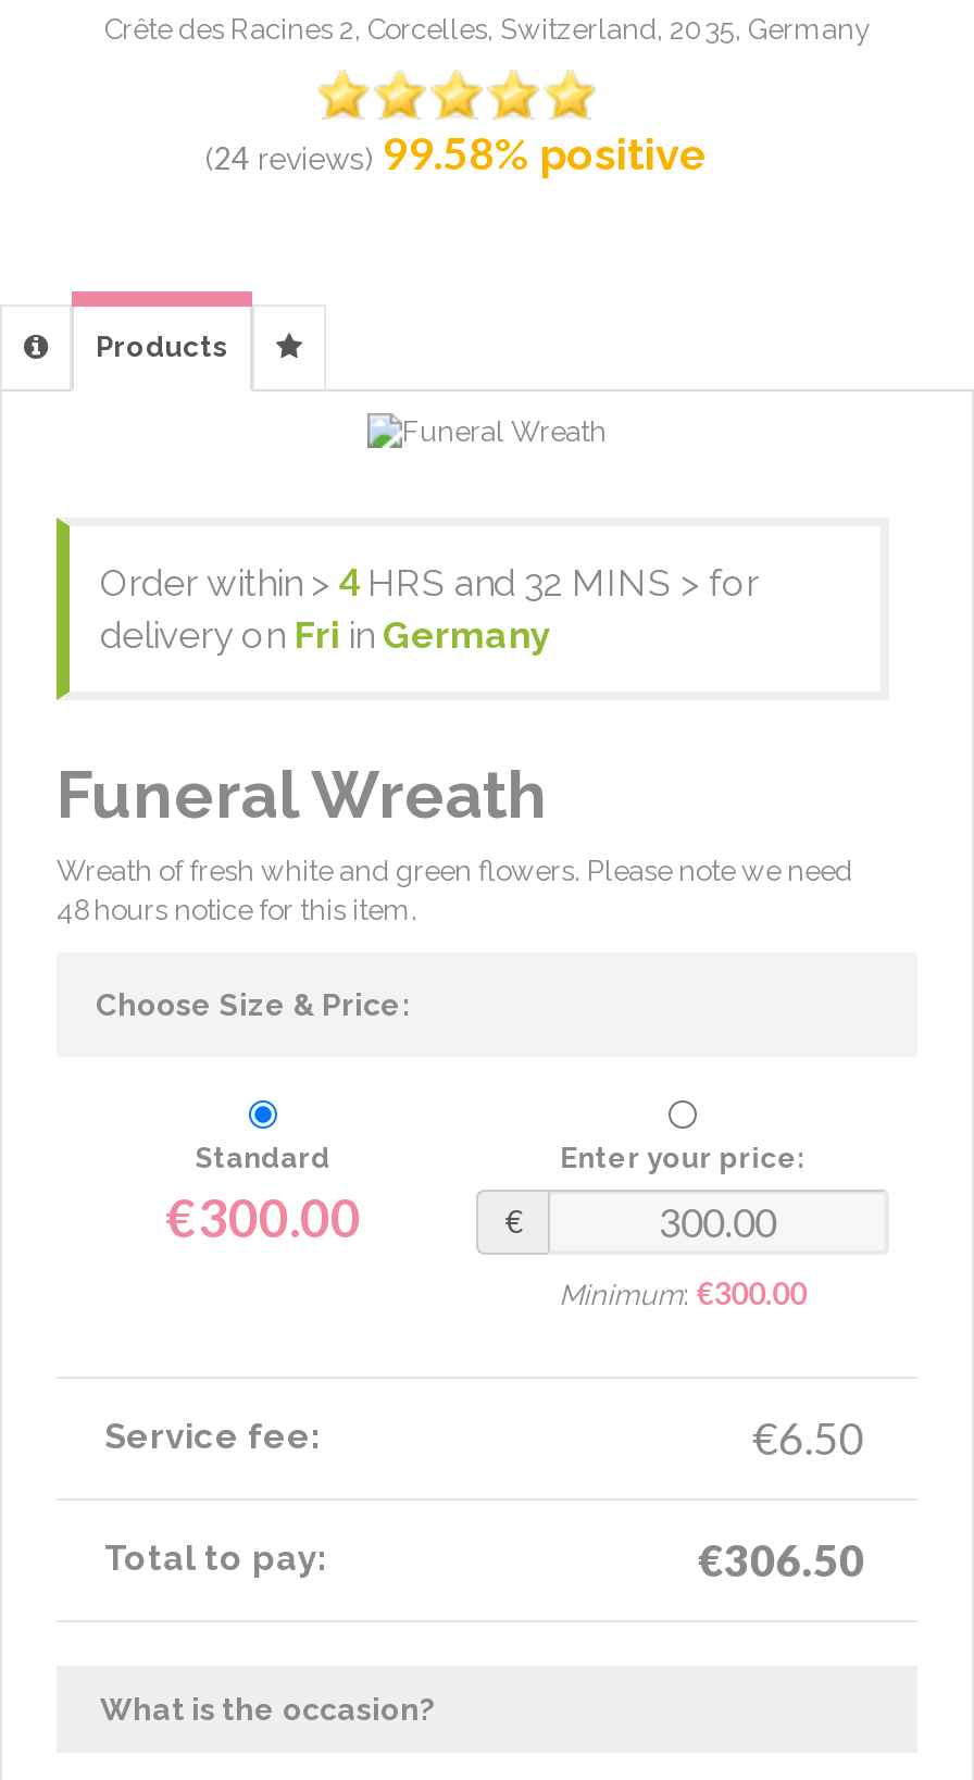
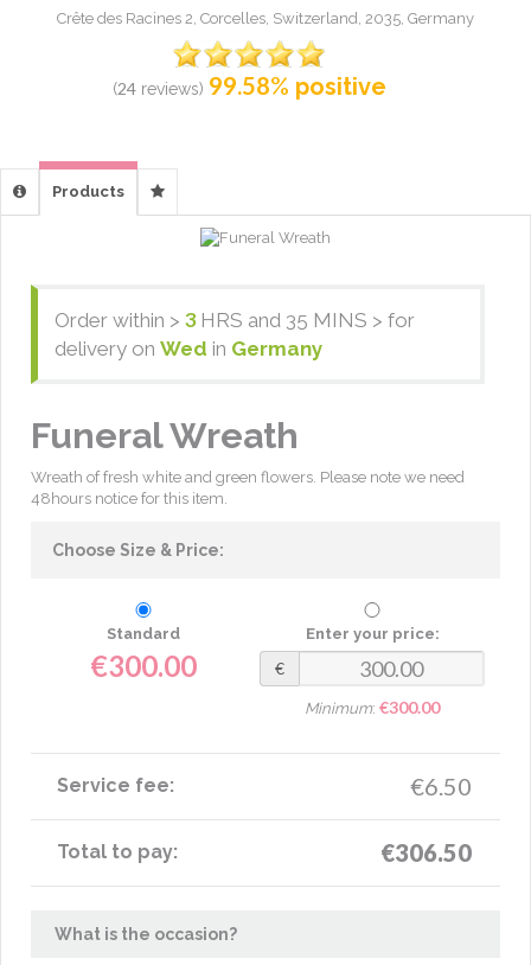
- Order within > 4 HRS and 32 MINS > for
+ Order within > 3 HRS and 35 MINS > for

- delivery on Fri in Germany
+ delivery on Wed in Germany
